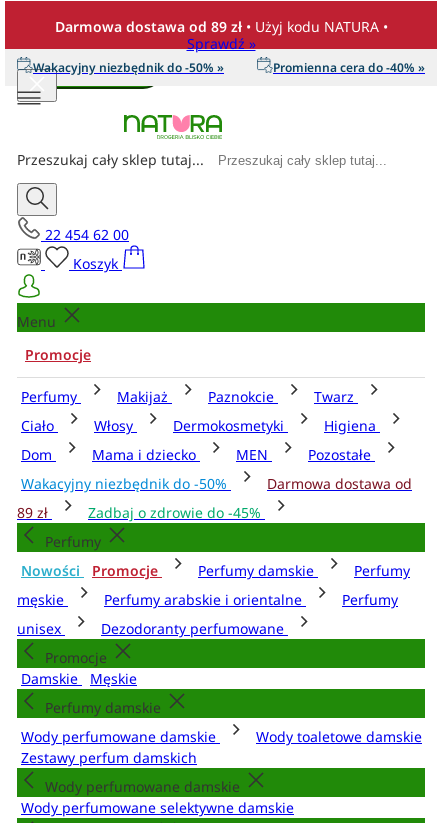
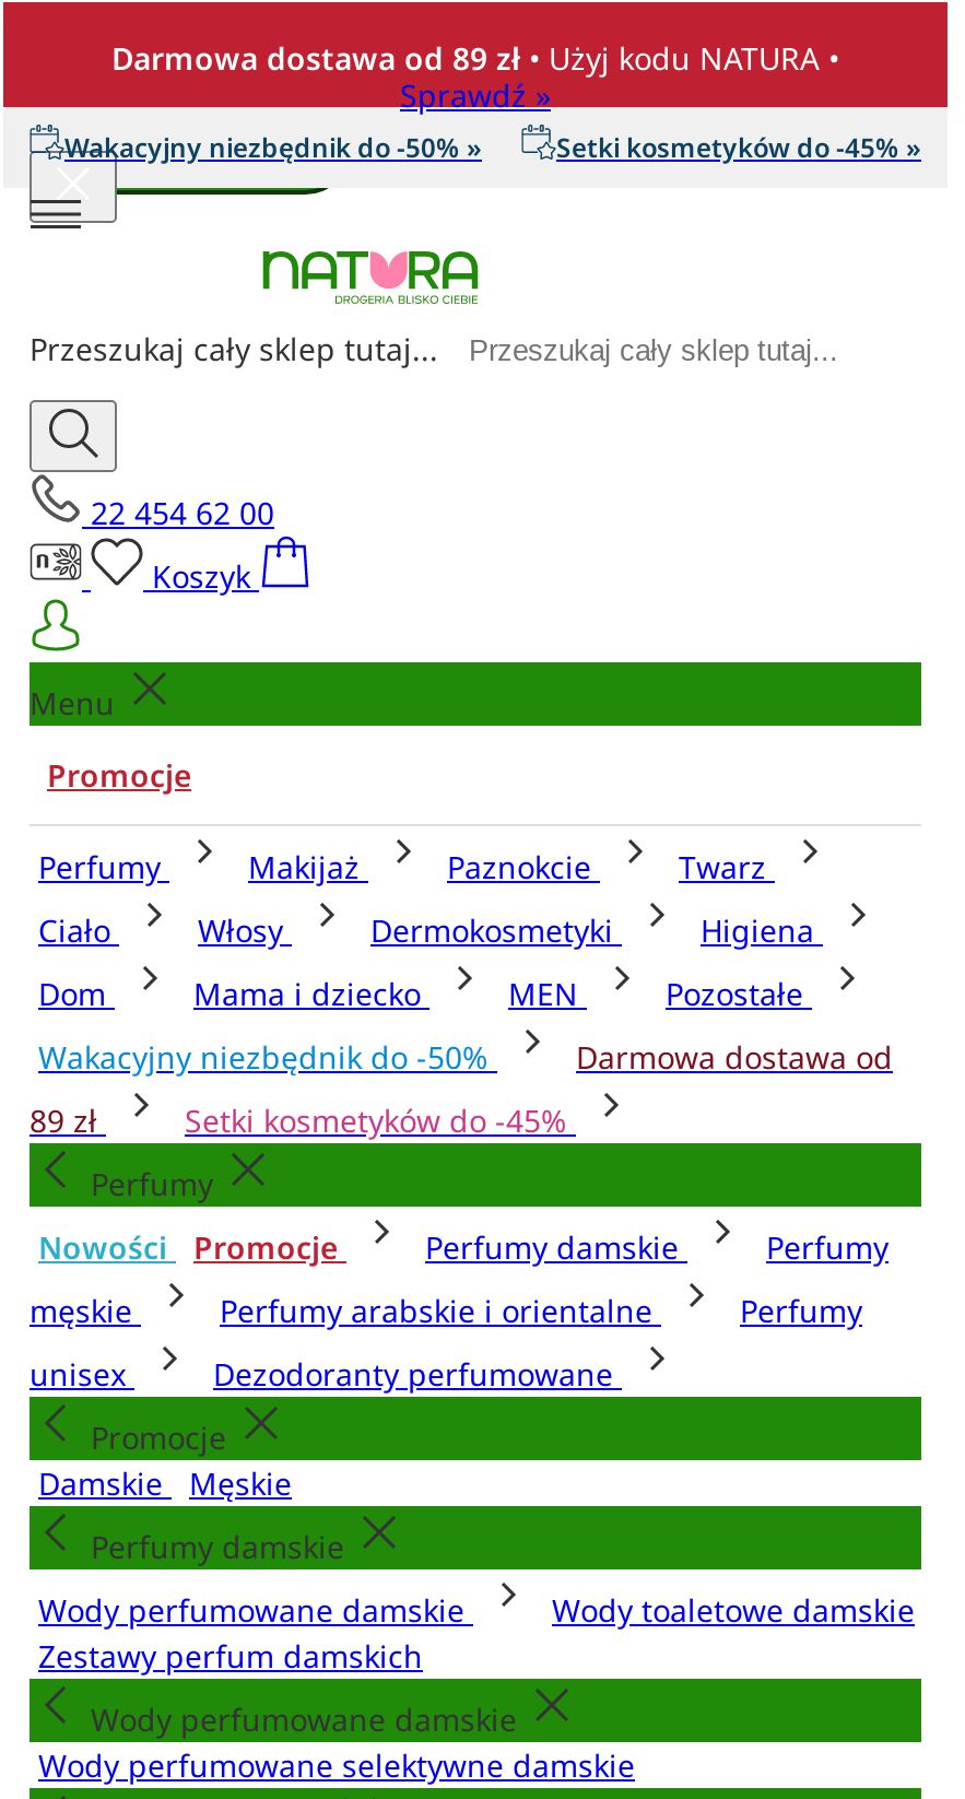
- Promienna cera do -40% »
+ Setki kosmetyków do -45% »

- Zadbaj o zdrowie do -45%
+ Setki kosmetyków do -45%
